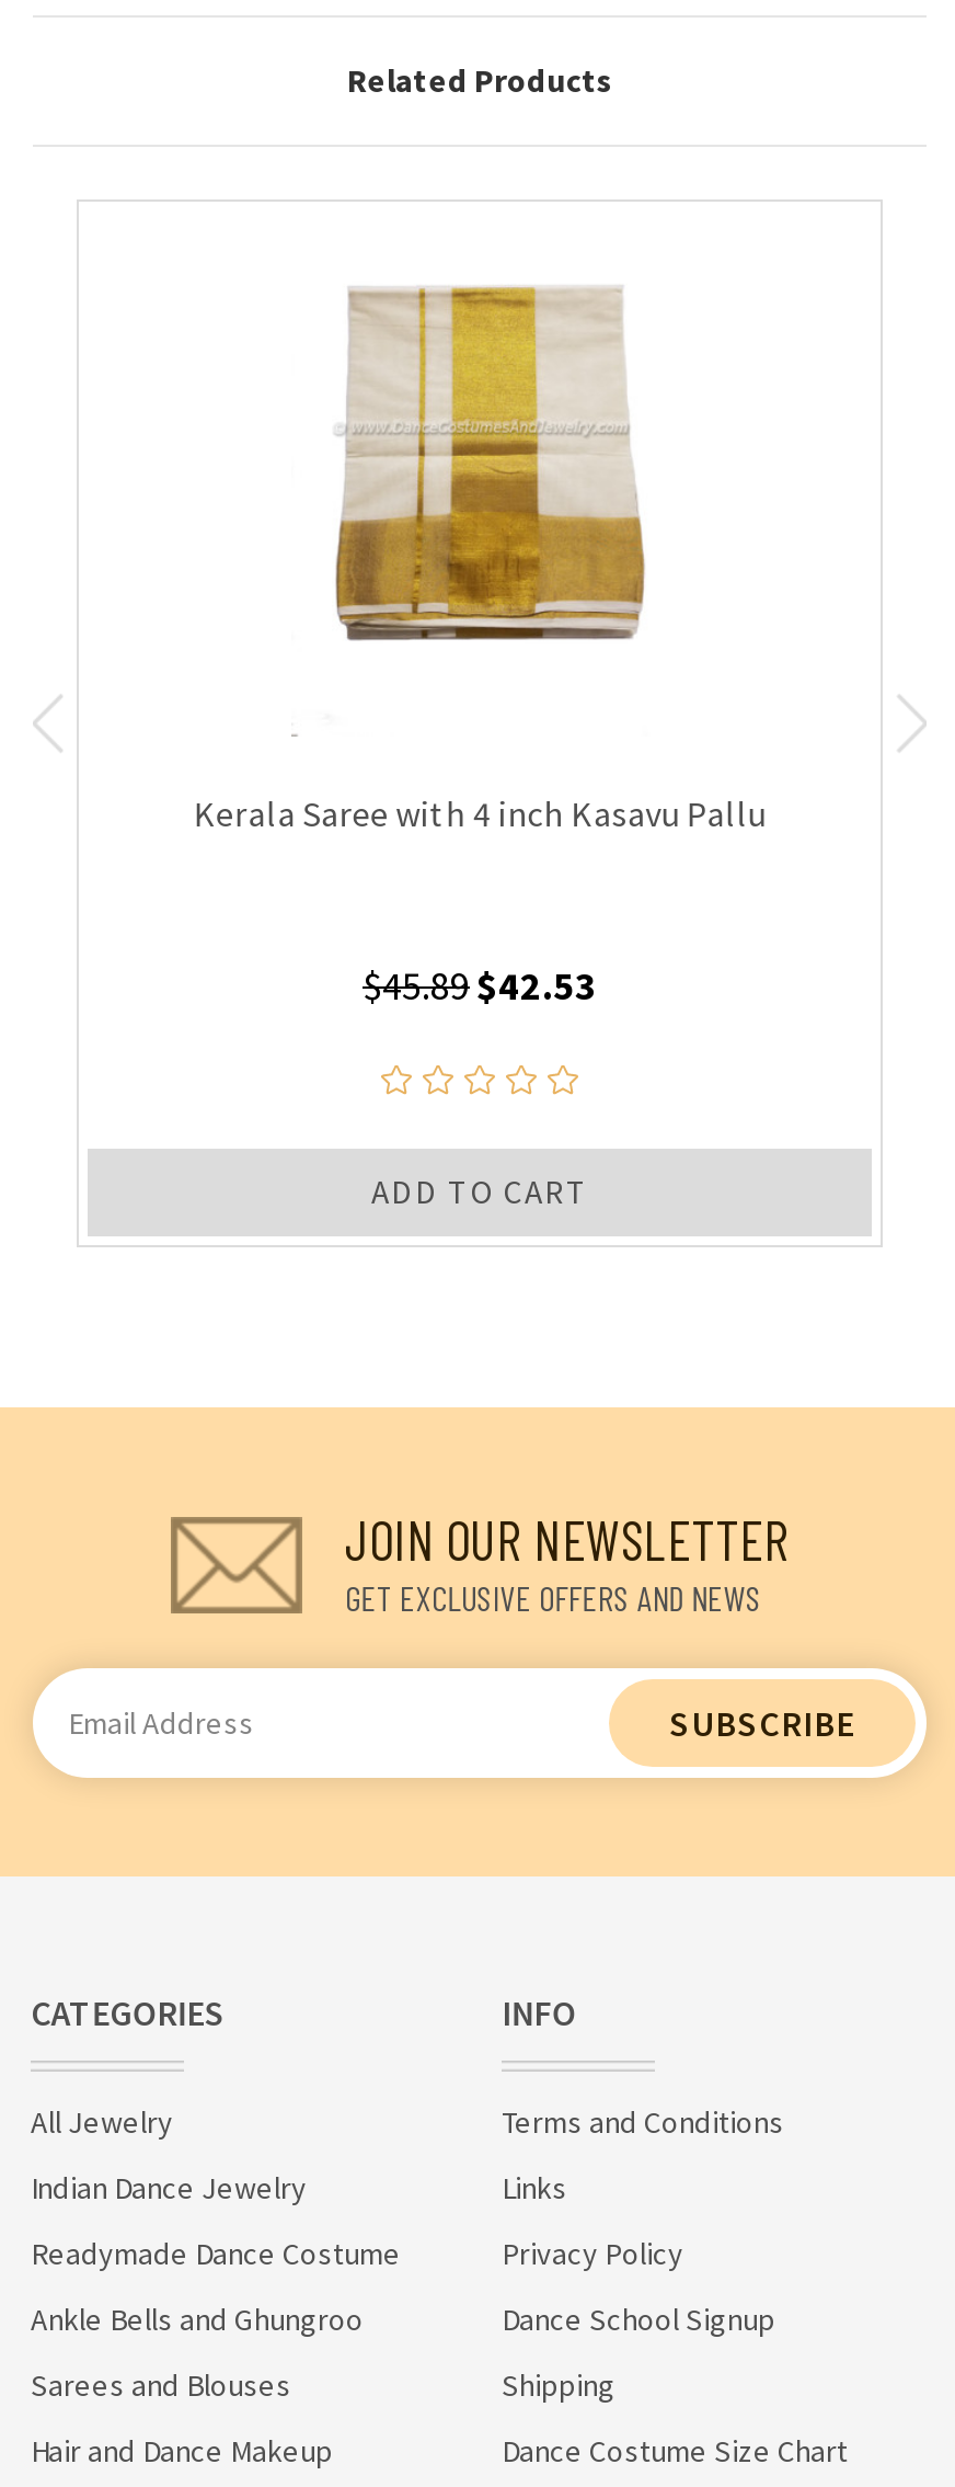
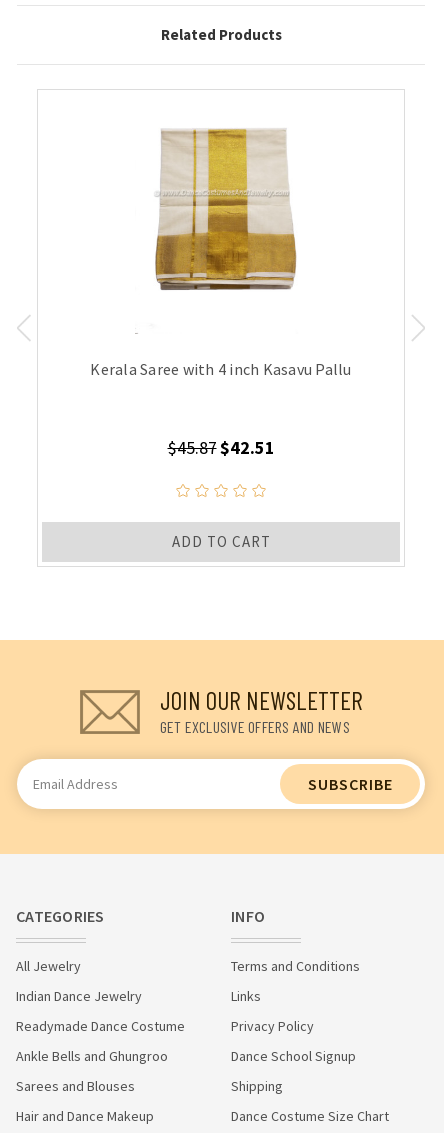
- $45.89 $42.53
+ $45.87 $42.51
